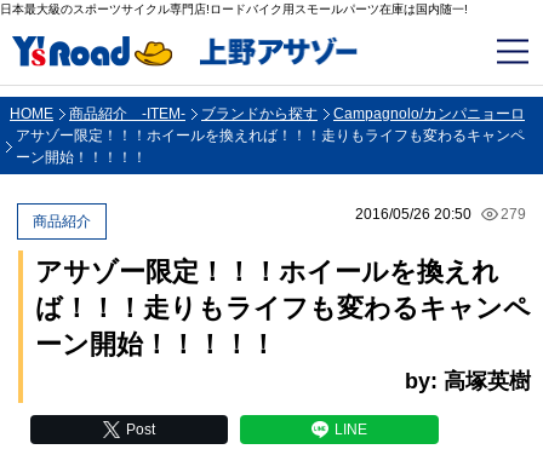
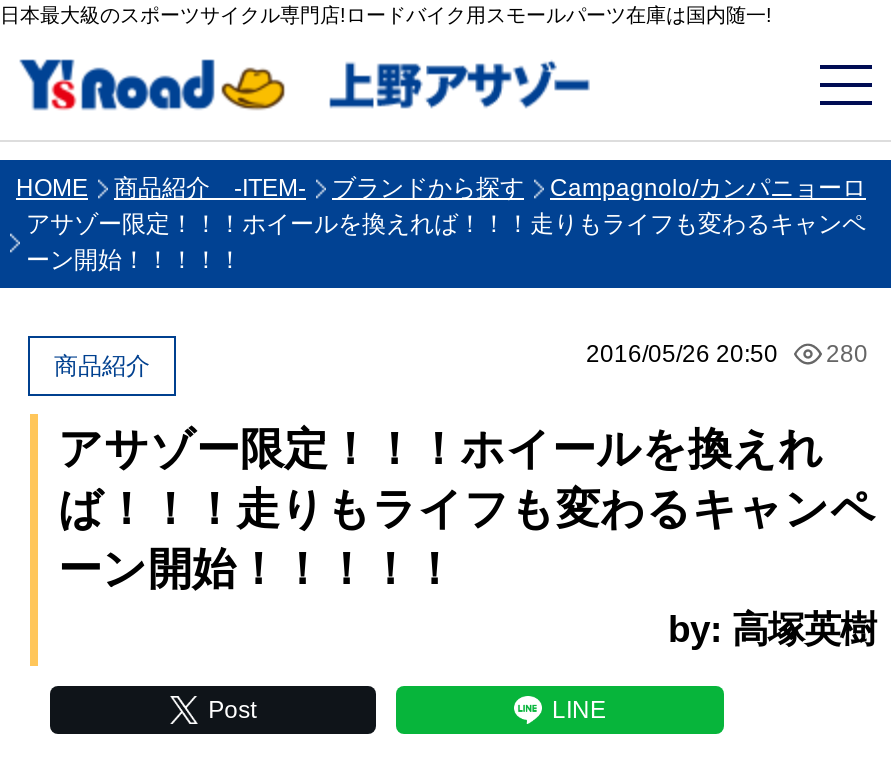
- 2016/05/26 20:50 279
+ 2016/05/26 20:50 280
